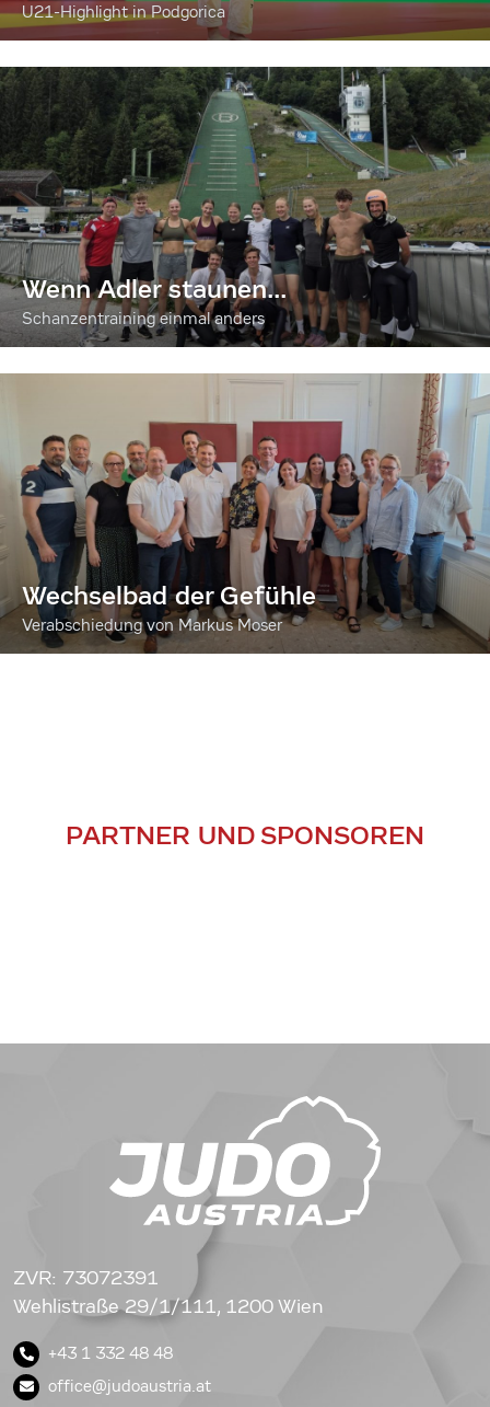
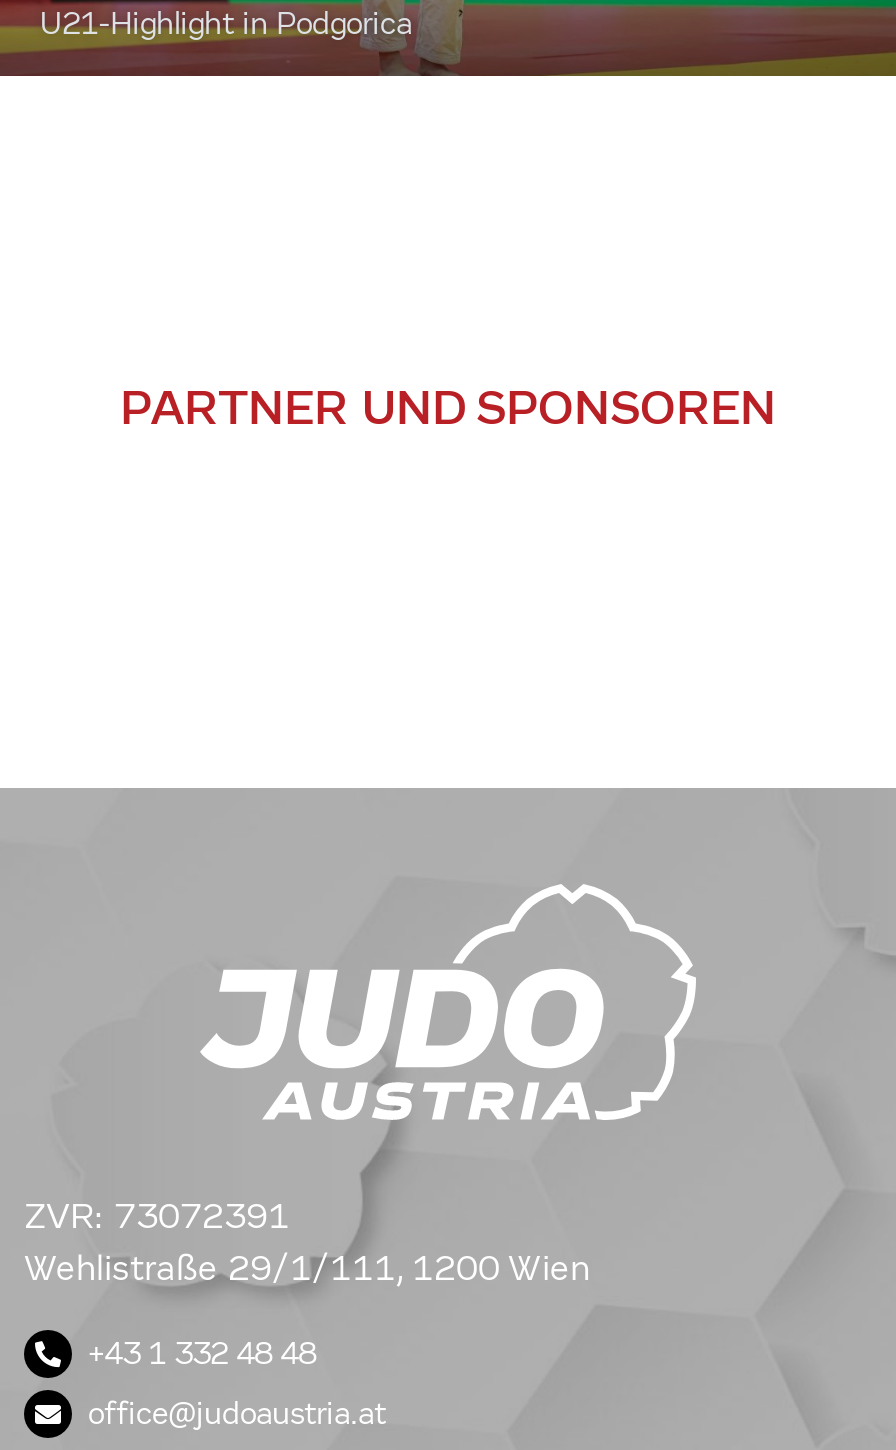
- [image]
- Wenn Adler staunen...
- Schanzentraining einmal anders

- [image]
- Wechselbad der Gefühle
- Verabschiedung von Markus Moser
